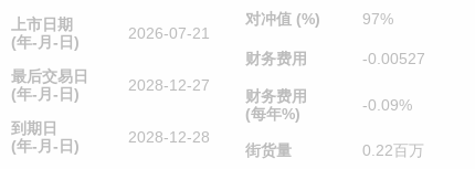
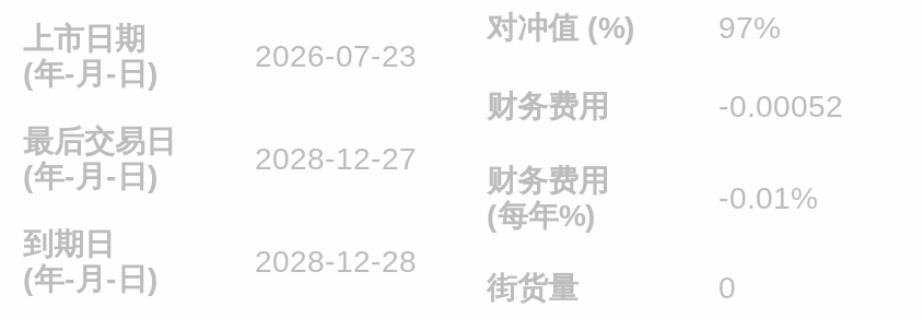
- 2026-07-21
+ 2026-07-23

- -0.00527
+ -0.00052

- -0.09%
+ -0.01%

- 0.22百万
+ 0
